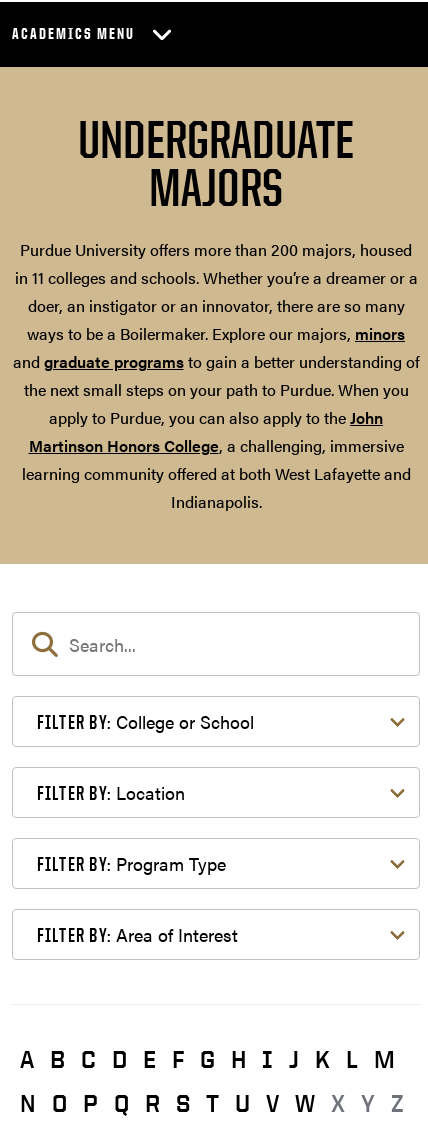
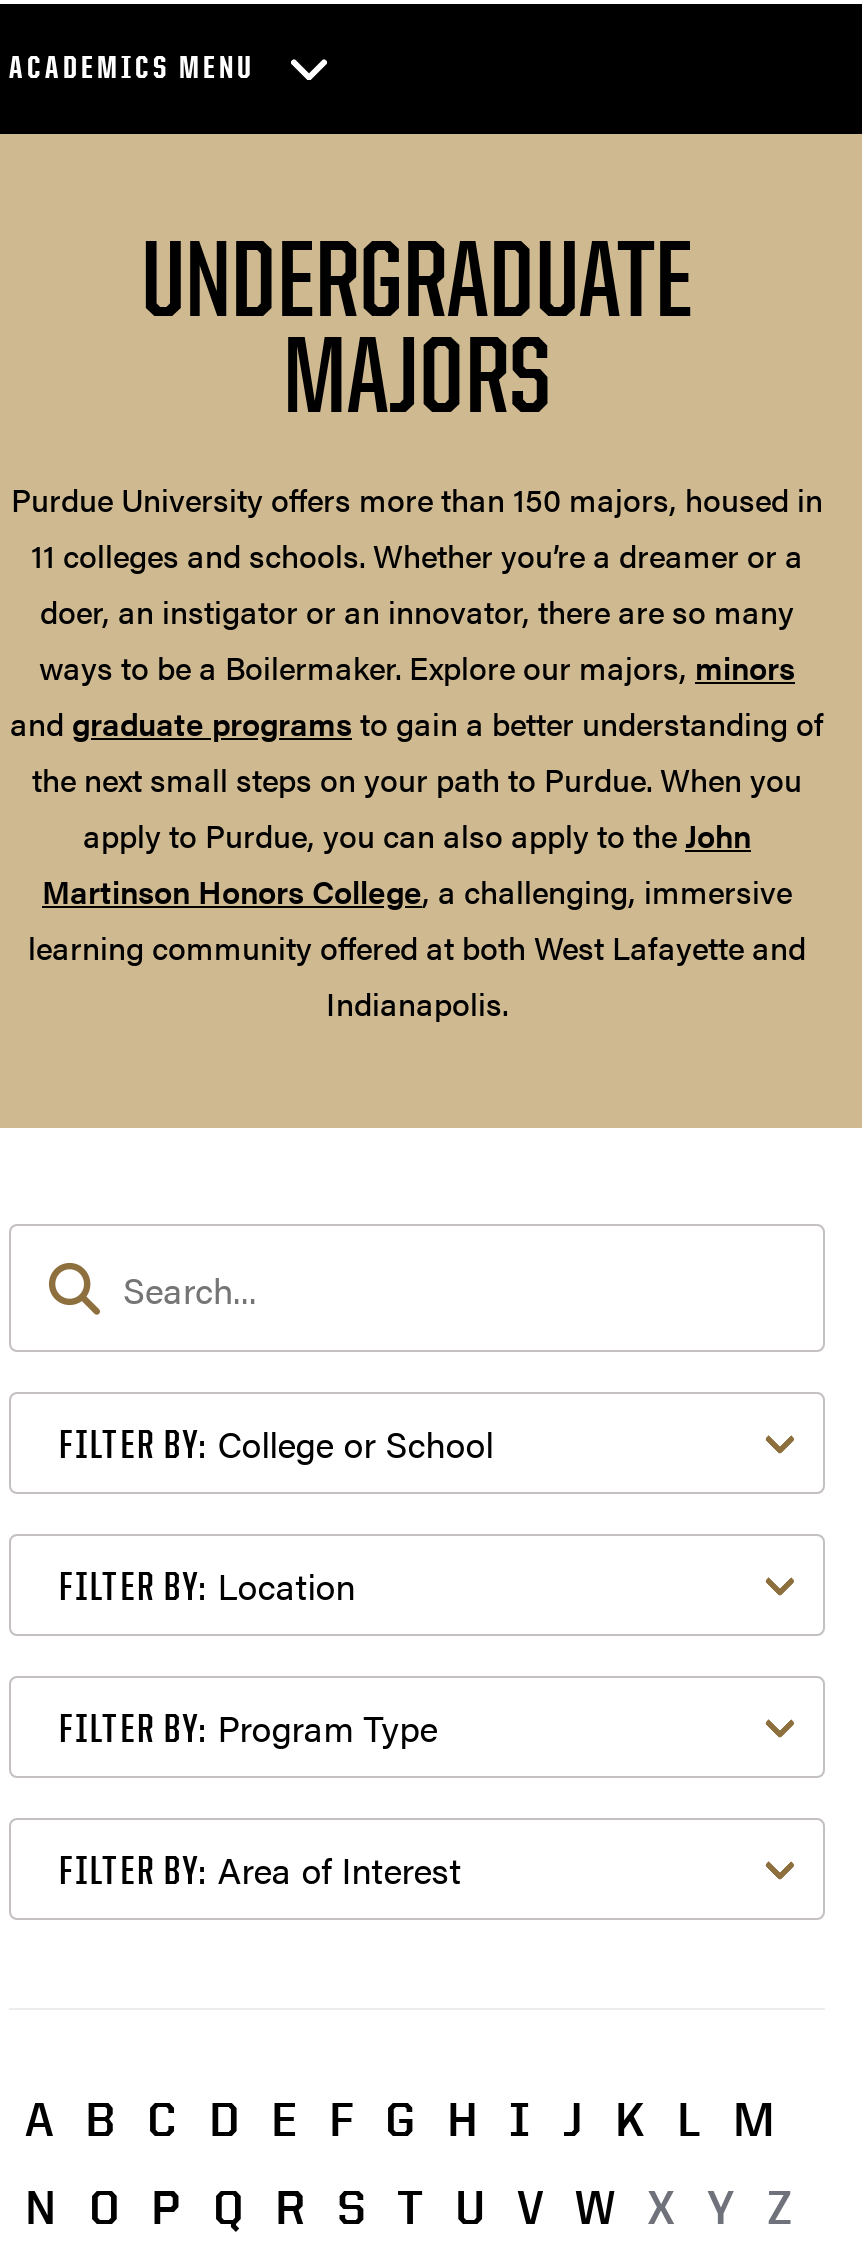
- Purdue University offers more than 200 majors, housed
- in 11 colleges and schools. Whether you’re a dreamer or a
+ Purdue University offers more than 150 majors, housed in
+ 11 colleges and schools. Whether you’re a dreamer or a
